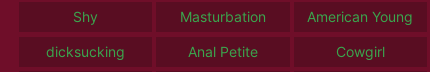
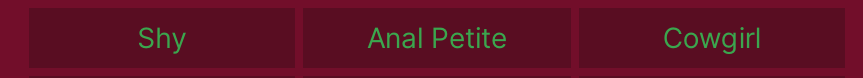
- Masturbation
- American Young
- dicksucking
